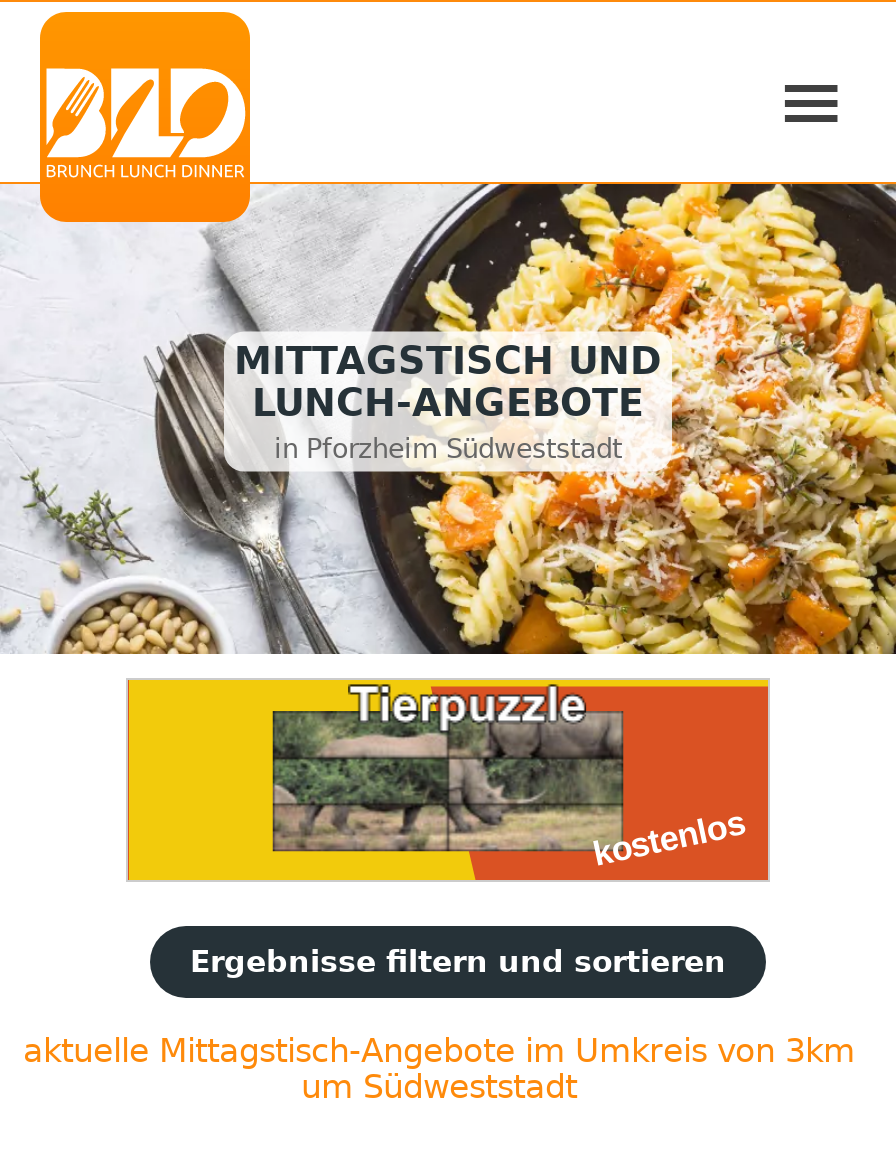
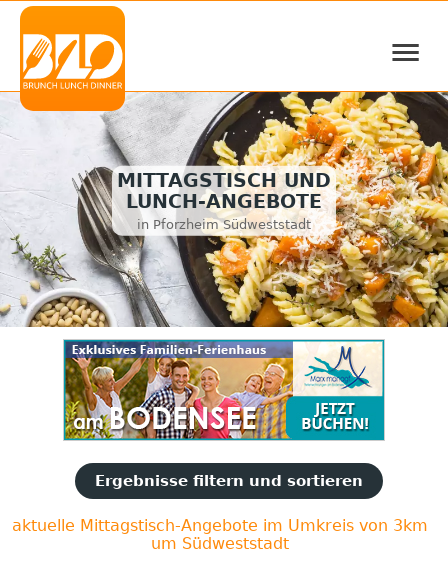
- [image]
+ [image]
